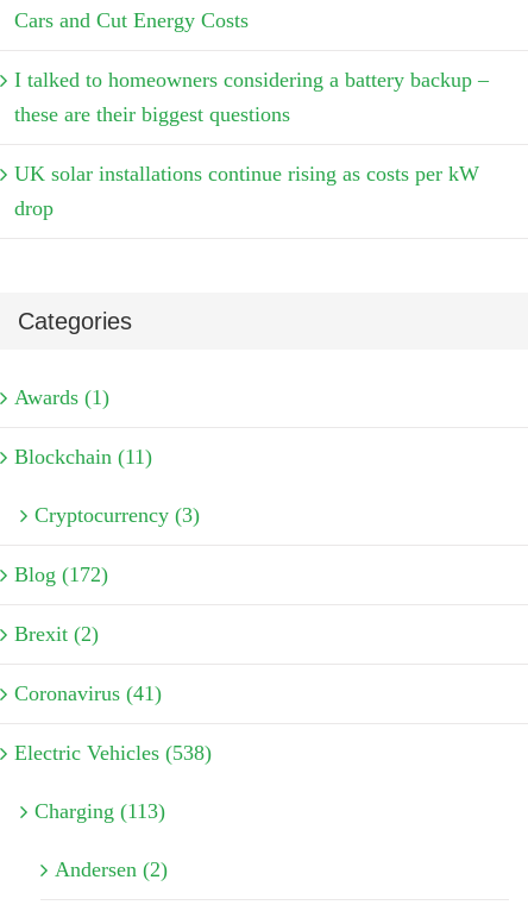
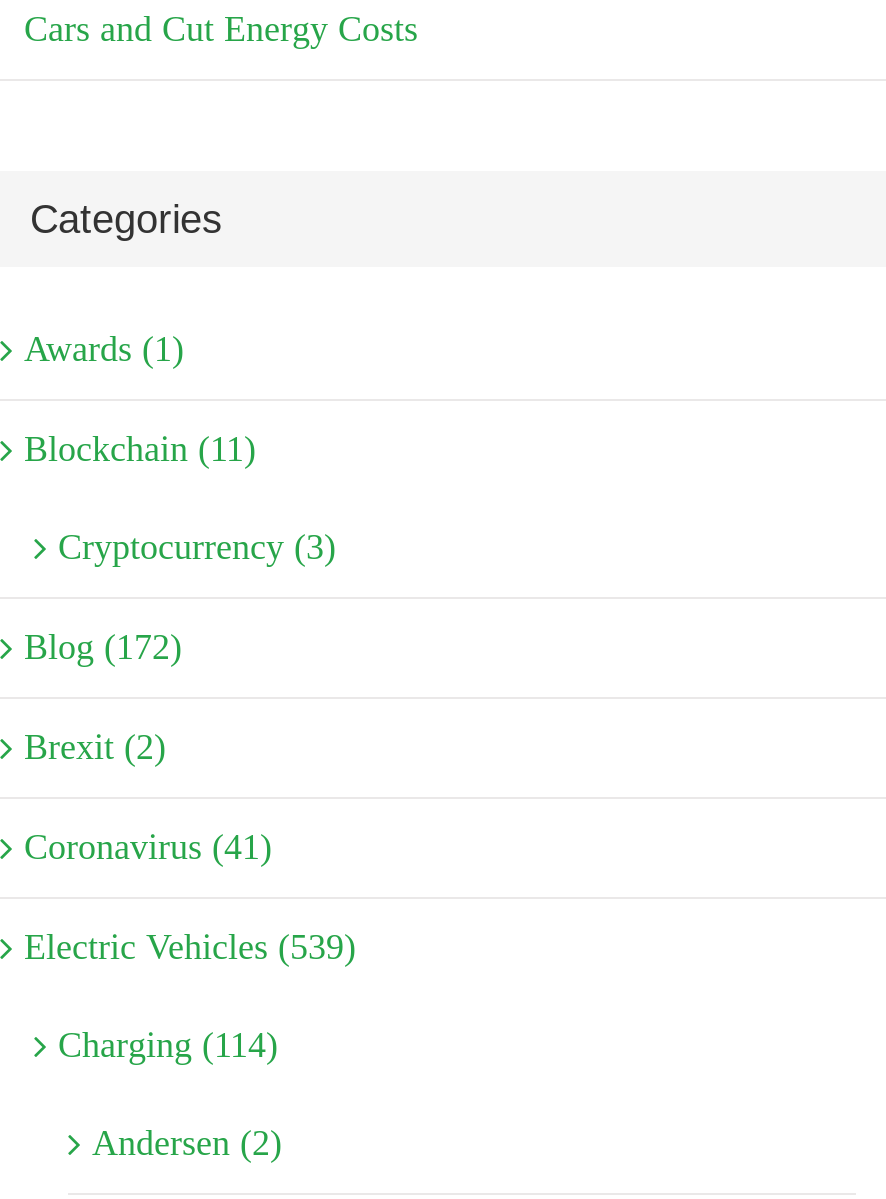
- I talked to homeowners considering a battery backup –
- these are their biggest questions
- UK solar installations continue rising as costs per kW
- drop

- Electric Vehicles (538)
+ Electric Vehicles (539)

- Charging (113)
+ Charging (114)
